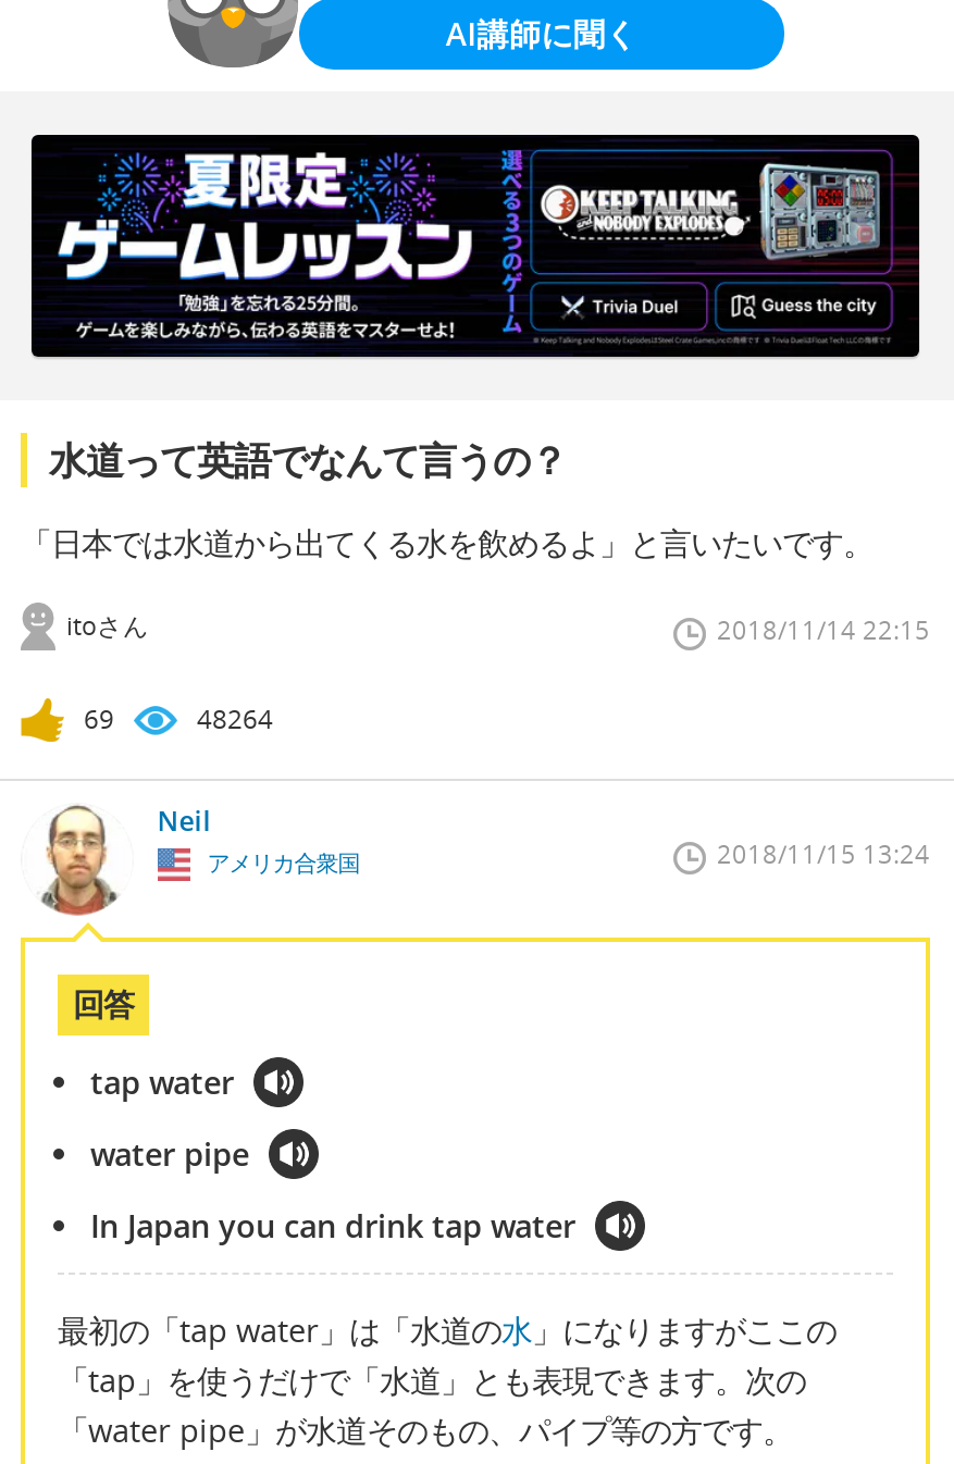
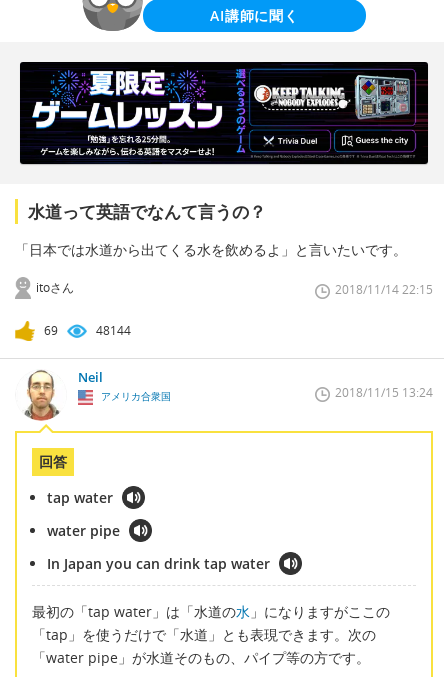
- 48264
+ 48144
